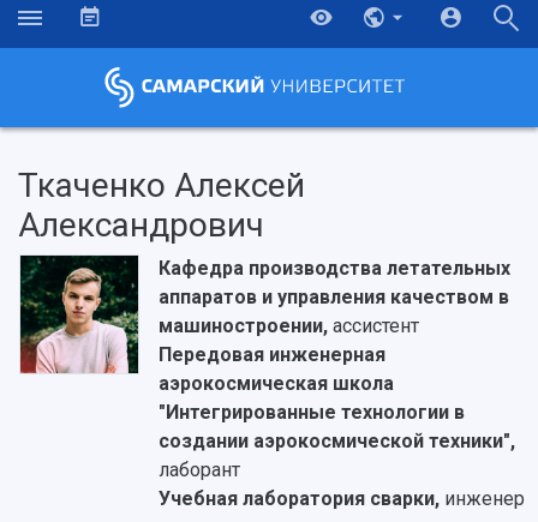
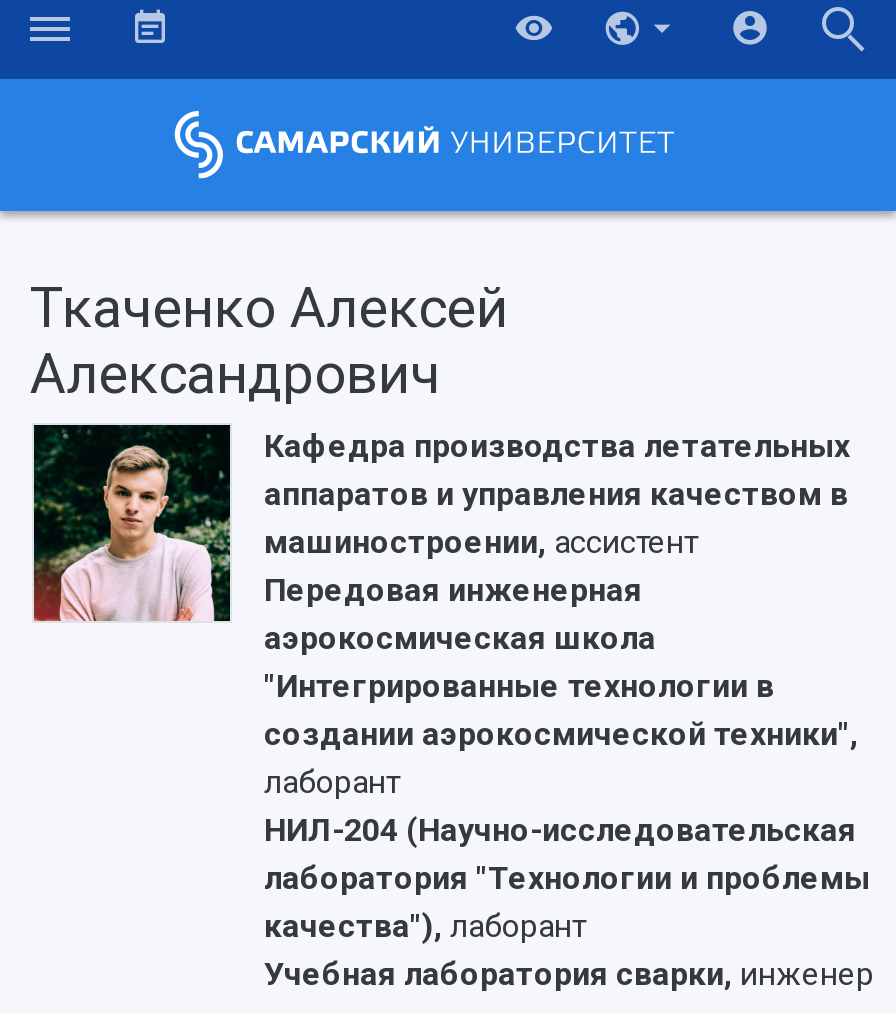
+ НИЛ-204 (Научно-исследовательская
+ лаборатория "Технологии и проблемы
+ качества"), лаборант
